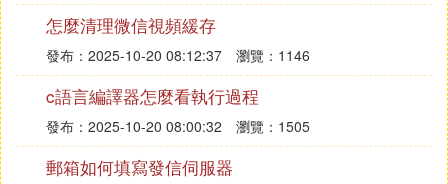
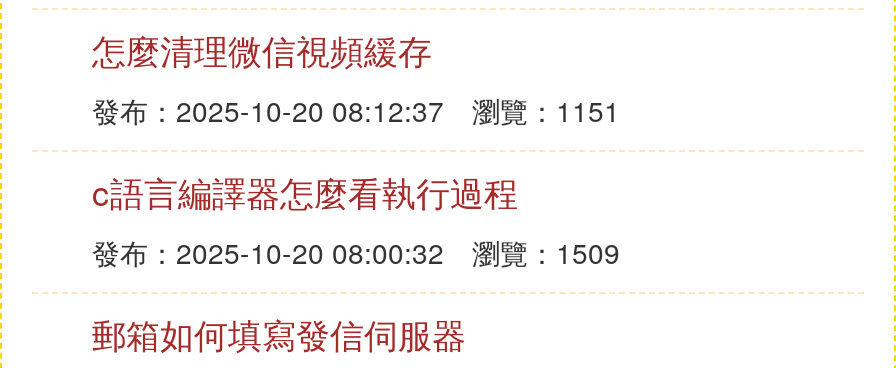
- 發布：2025-10-20 08:12:37 瀏覽：1146
+ 發布：2025-10-20 08:12:37 瀏覽：1151

- 發布：2025-10-20 08:00:32 瀏覽：1505
+ 發布：2025-10-20 08:00:32 瀏覽：1509
